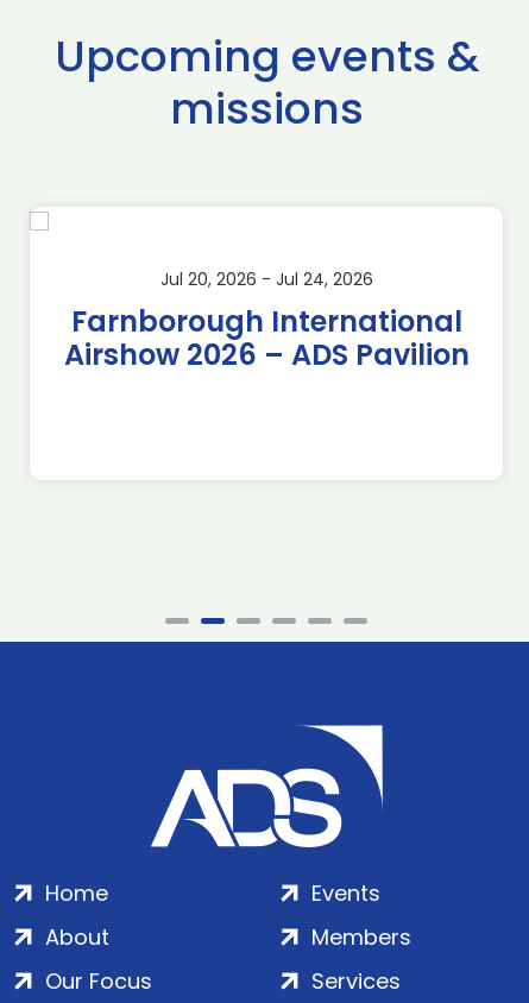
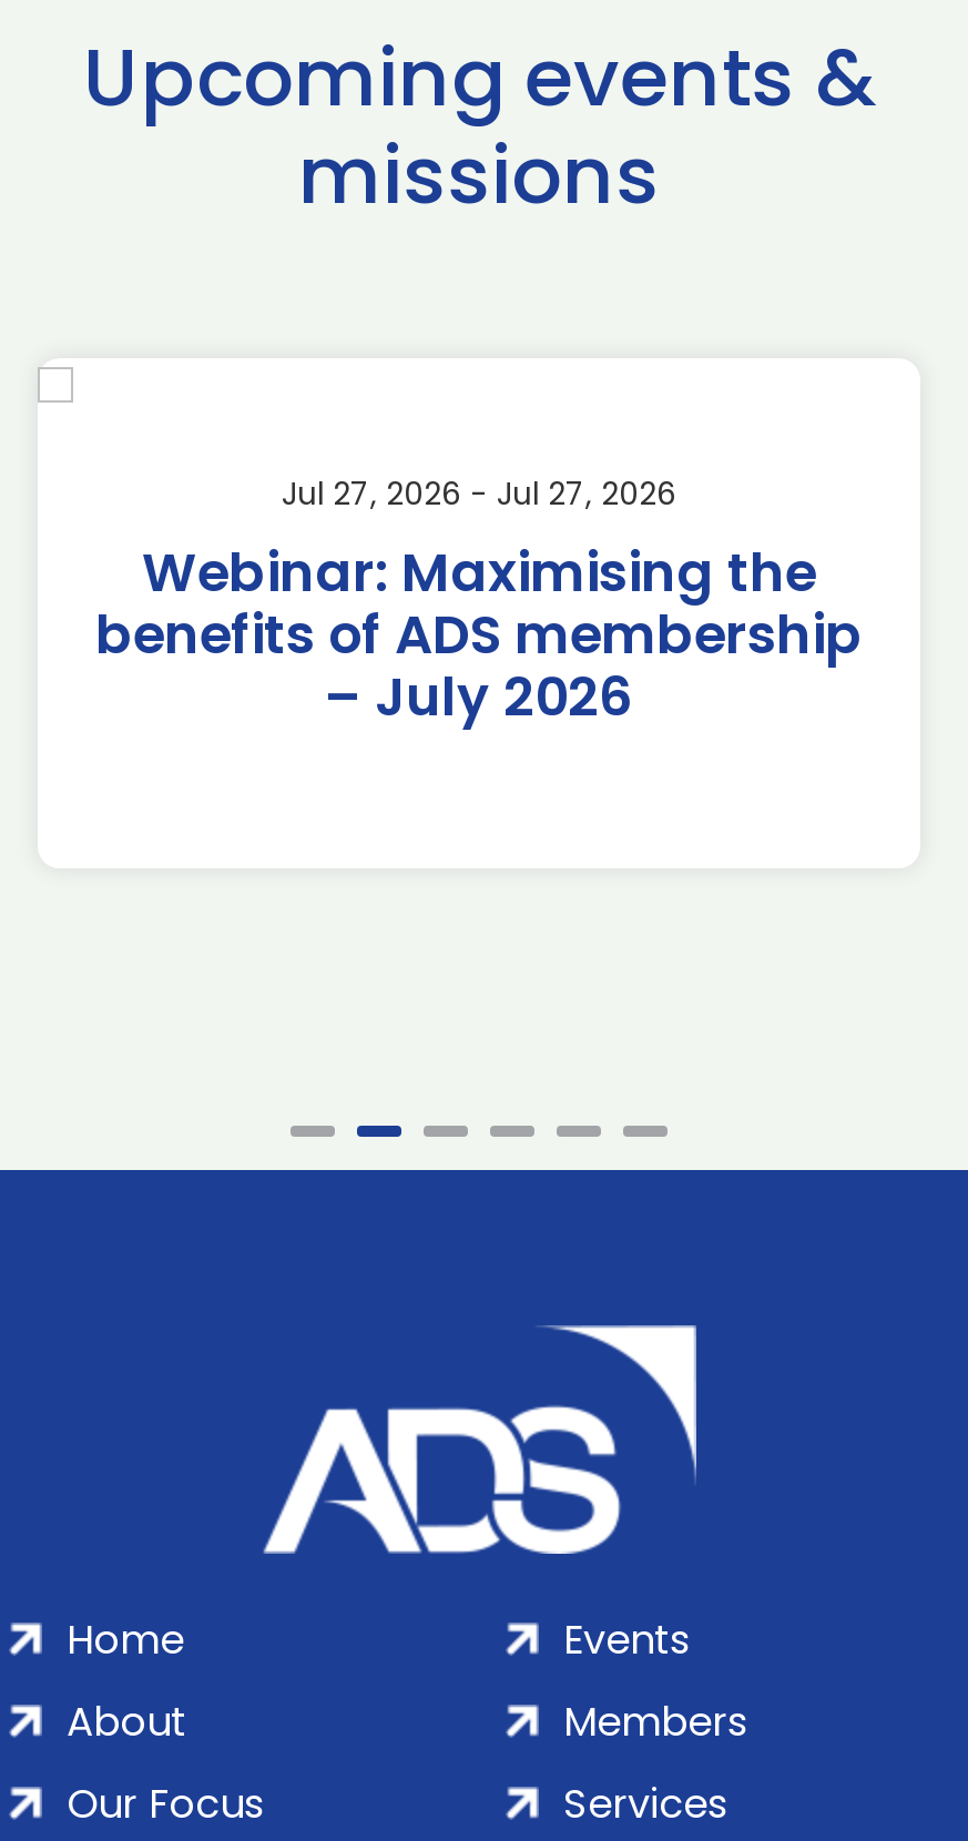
- Jul 20, 2026 - Jul 24, 2026
- Farnborough International
- Airshow 2026 – ADS Pavilion
+ Jul 27, 2026 - Jul 27, 2026
+ Webinar: Maximising the
+ benefits of ADS membership
+ – July 2026
